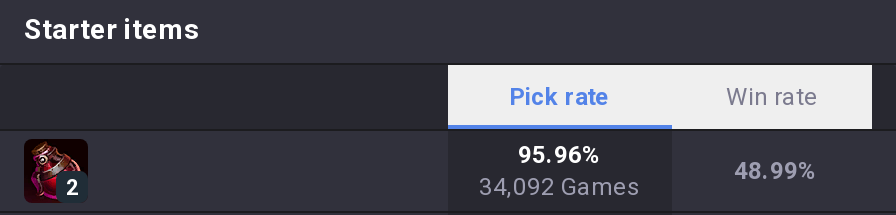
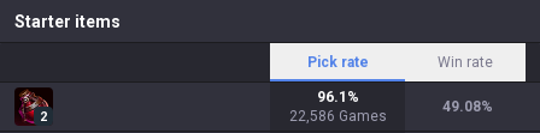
- 95.96%
+ 96.1%

- 48.99%
+ 49.08%

- 34,092 Games
+ 22,586 Games
